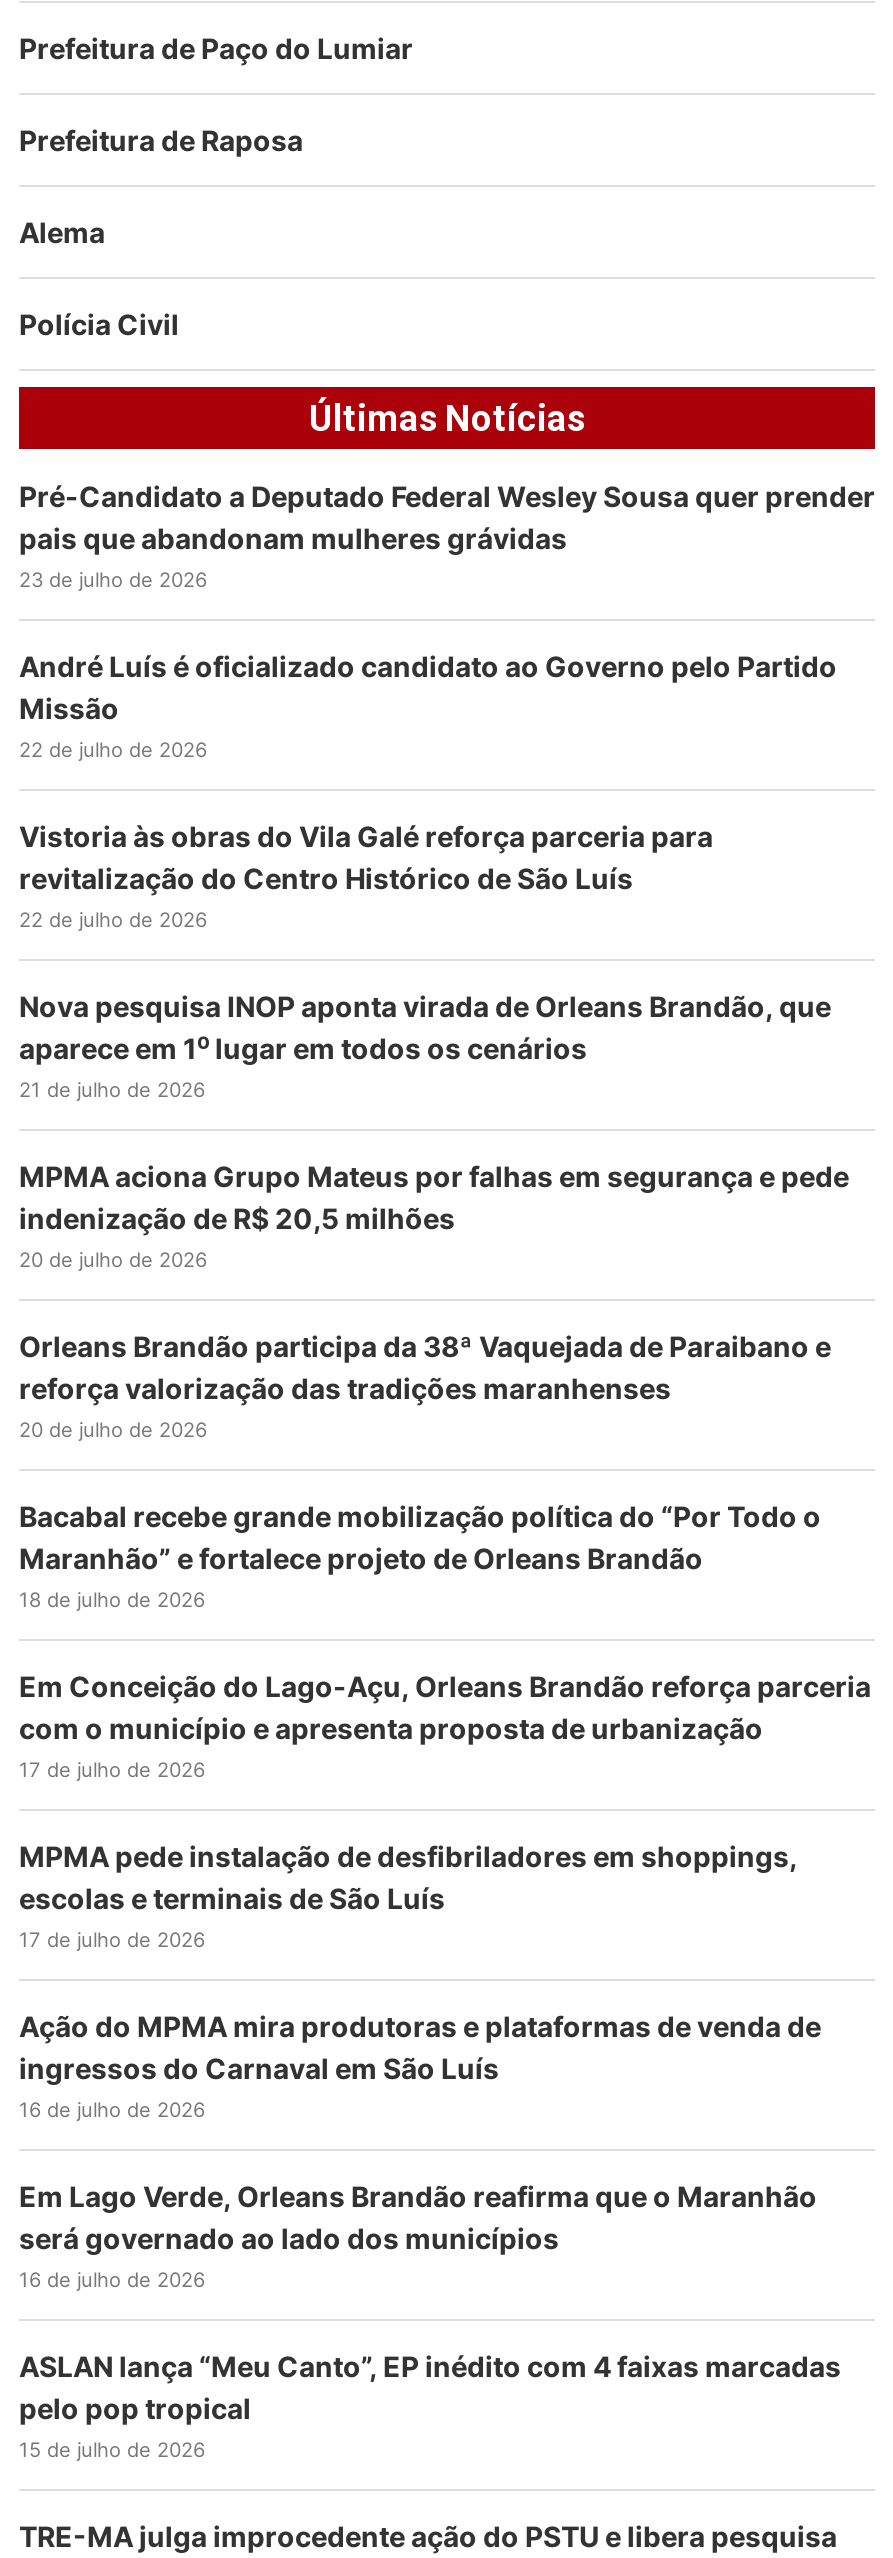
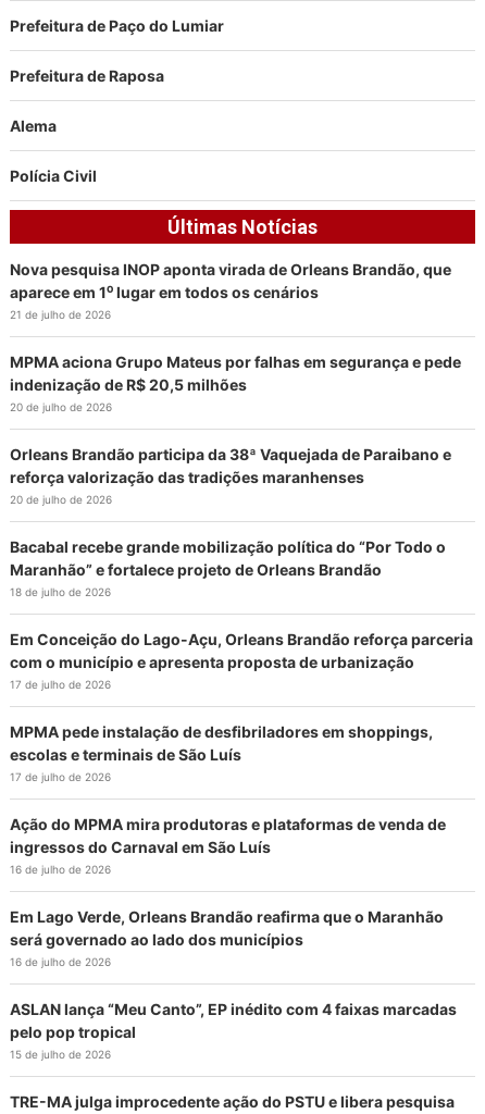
- Pré-Candidato a Deputado Federal Wesley Sousa quer prender
- pais que abandonam mulheres grávidas
- 23 de julho de 2026
- André Luís é oficializado candidato ao Governo pelo Partido
- Missão
- 22 de julho de 2026
- Vistoria às obras do Vila Galé reforça parceria para
- revitalização do Centro Histórico de São Luís
- 22 de julho de 2026
